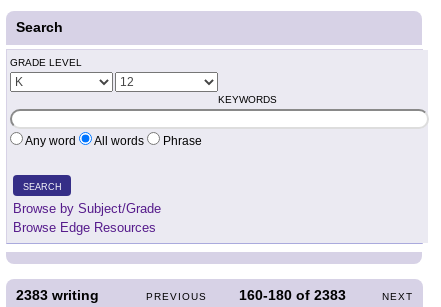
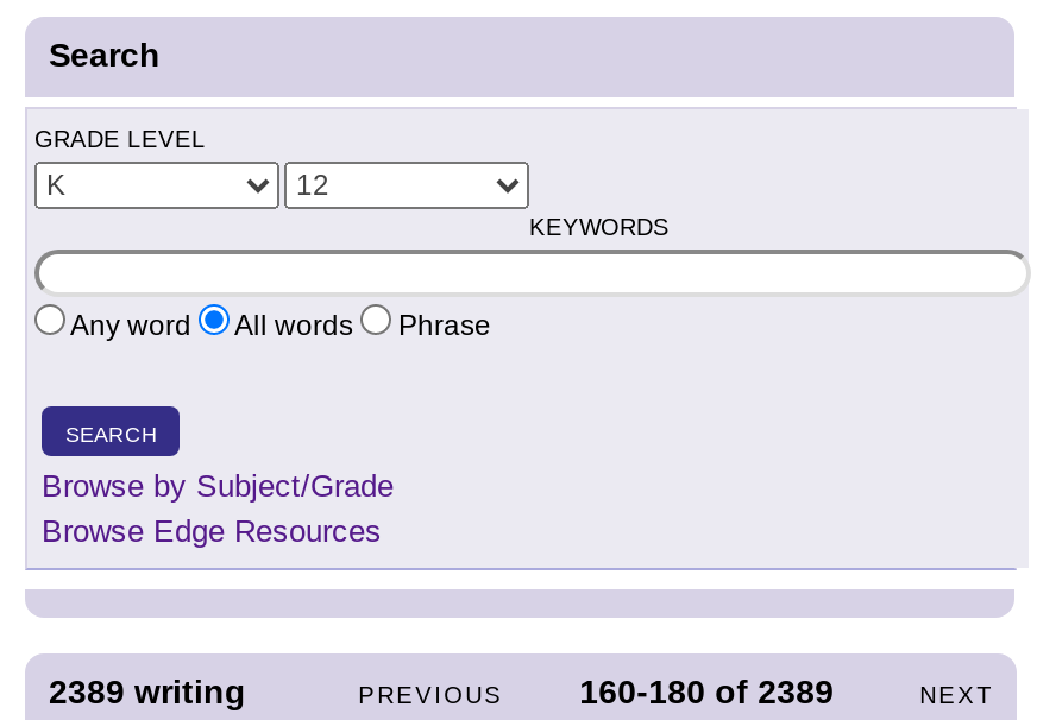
- 2383 writing
+ 2389 writing

- 160-180 of 2383
+ 160-180 of 2389
